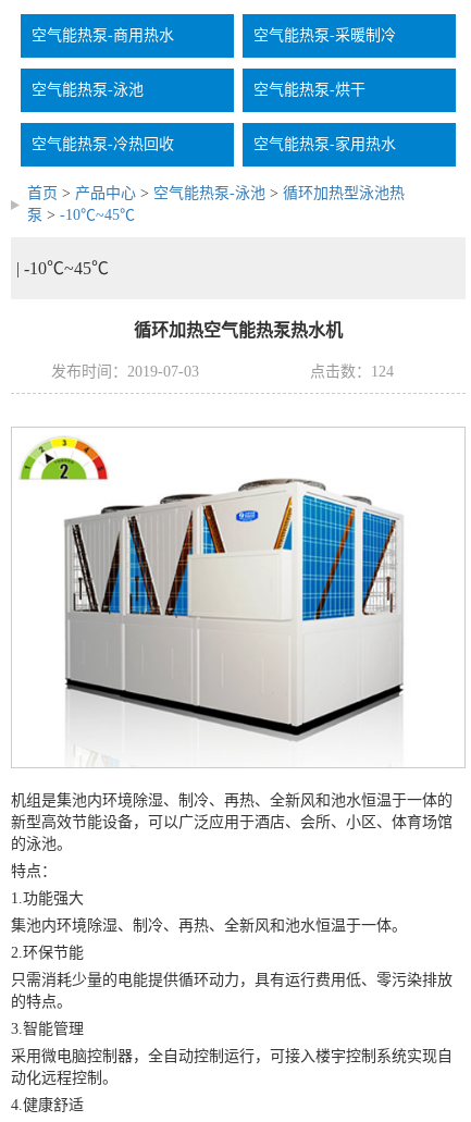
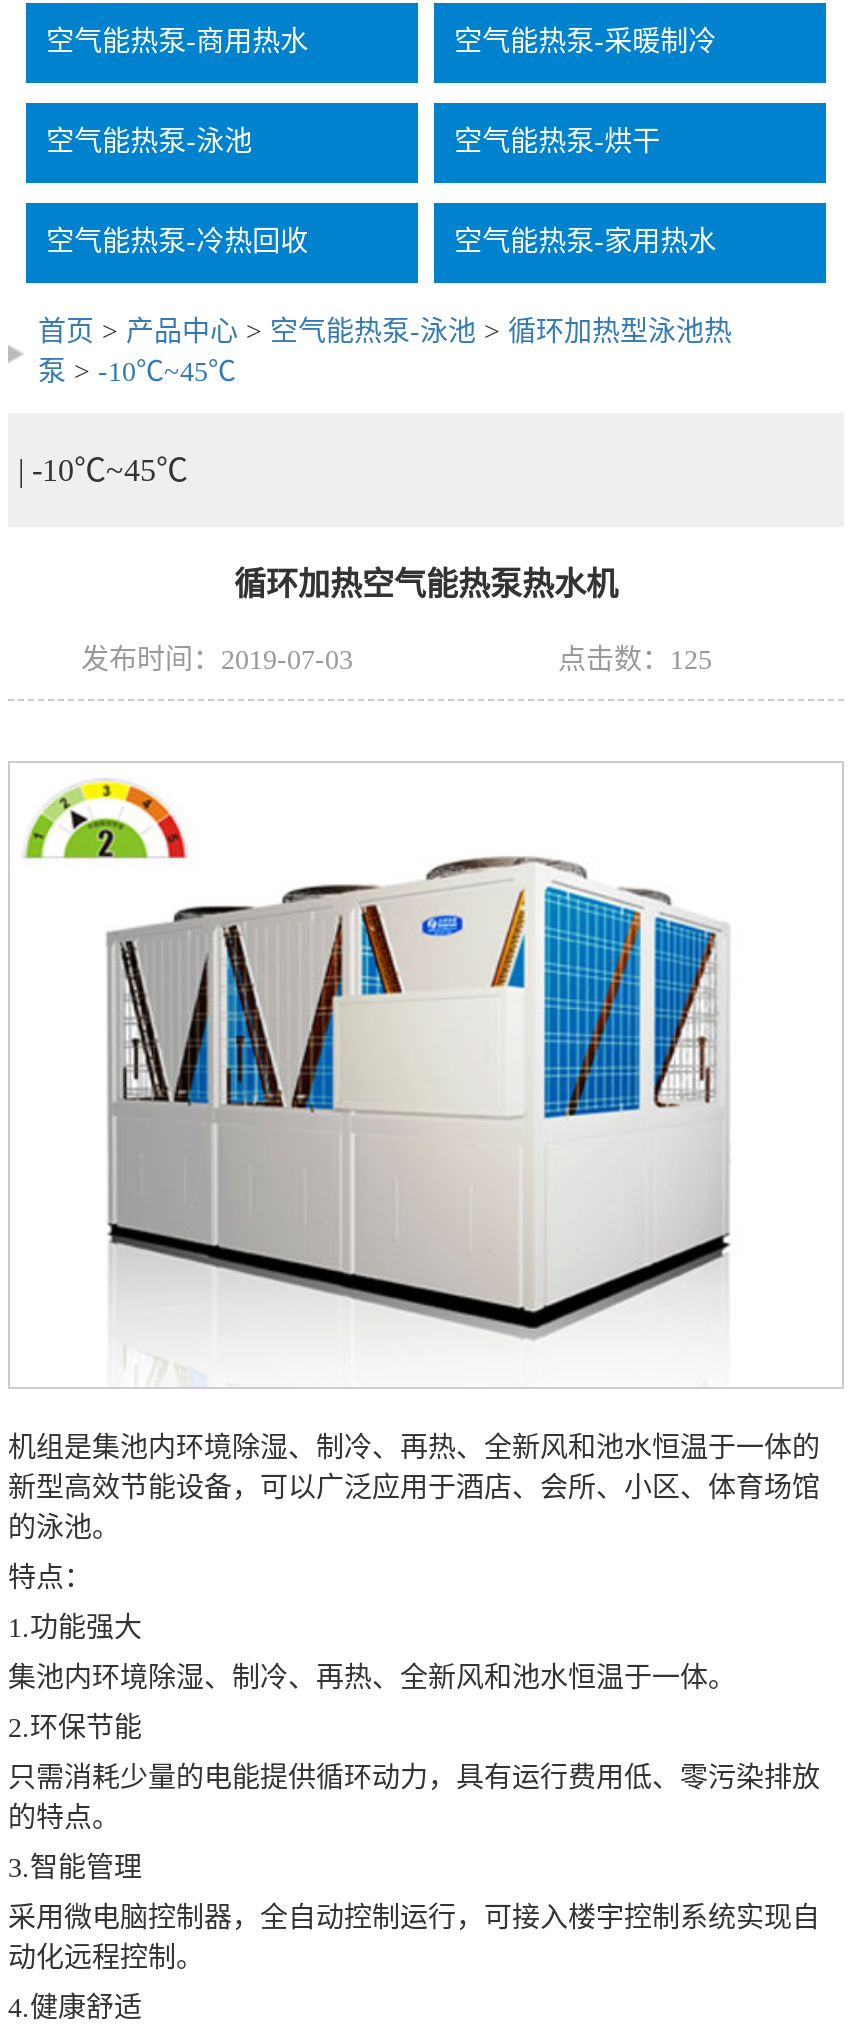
- 点击数：124
+ 点击数：125
